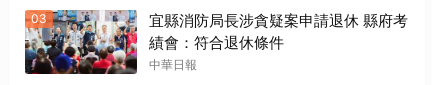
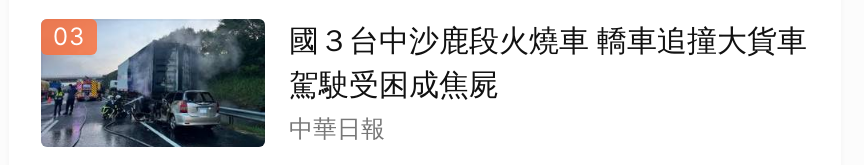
- [image]
- 宜縣消防局長涉貪疑案申請退休 縣府考
- 績會：符合退休條件
+ [image]
+ 國３台中沙鹿段火燒車 轎車追撞大貨車
+ 駕駛受困成焦屍
